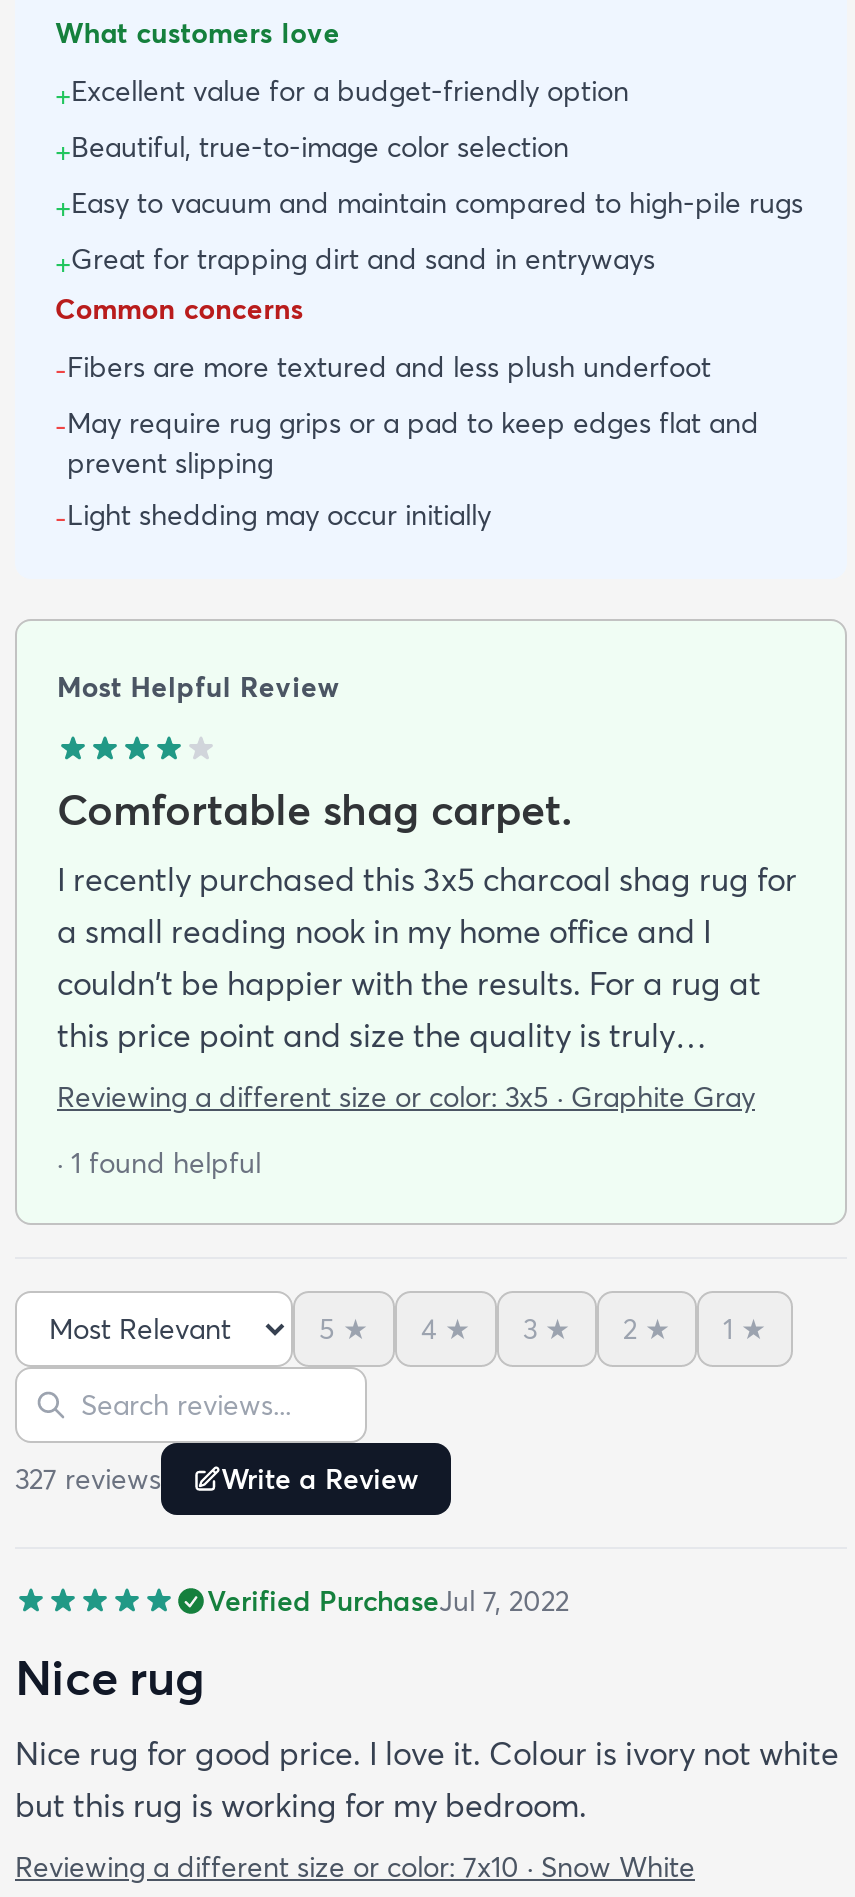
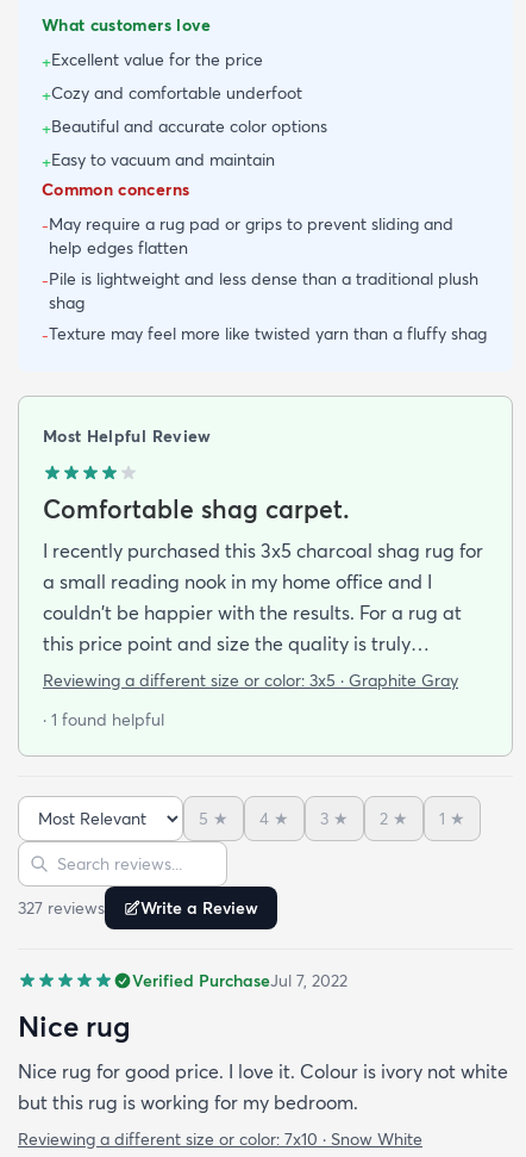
- +Excellent value for a budget-friendly option
- +Beautiful, true-to-image color selection
- +Easy to vacuum and maintain compared to high-pile rugs
- +Great for trapping dirt and sand in entryways
+ +Excellent value for the price
+ +Cozy and comfortable underfoot
+ +Beautiful and accurate color options
+ +Easy to vacuum and maintain

- -Fibers are more textured and less plush underfoot
- -May require rug grips or a pad to keep edges flat and
- prevent slipping
- -Light shedding may occur initially
+ -May require a rug pad or grips to prevent sliding and
+ help edges flatten
+ -Pile is lightweight and less dense than a traditional plush
+ shag
+ -Texture may feel more like twisted yarn than a fluffy shag
